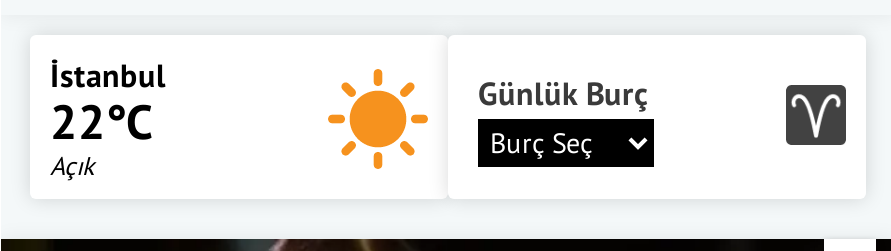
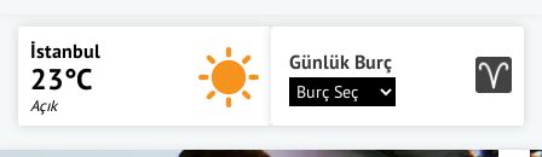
- 22°C
+ 23°C
